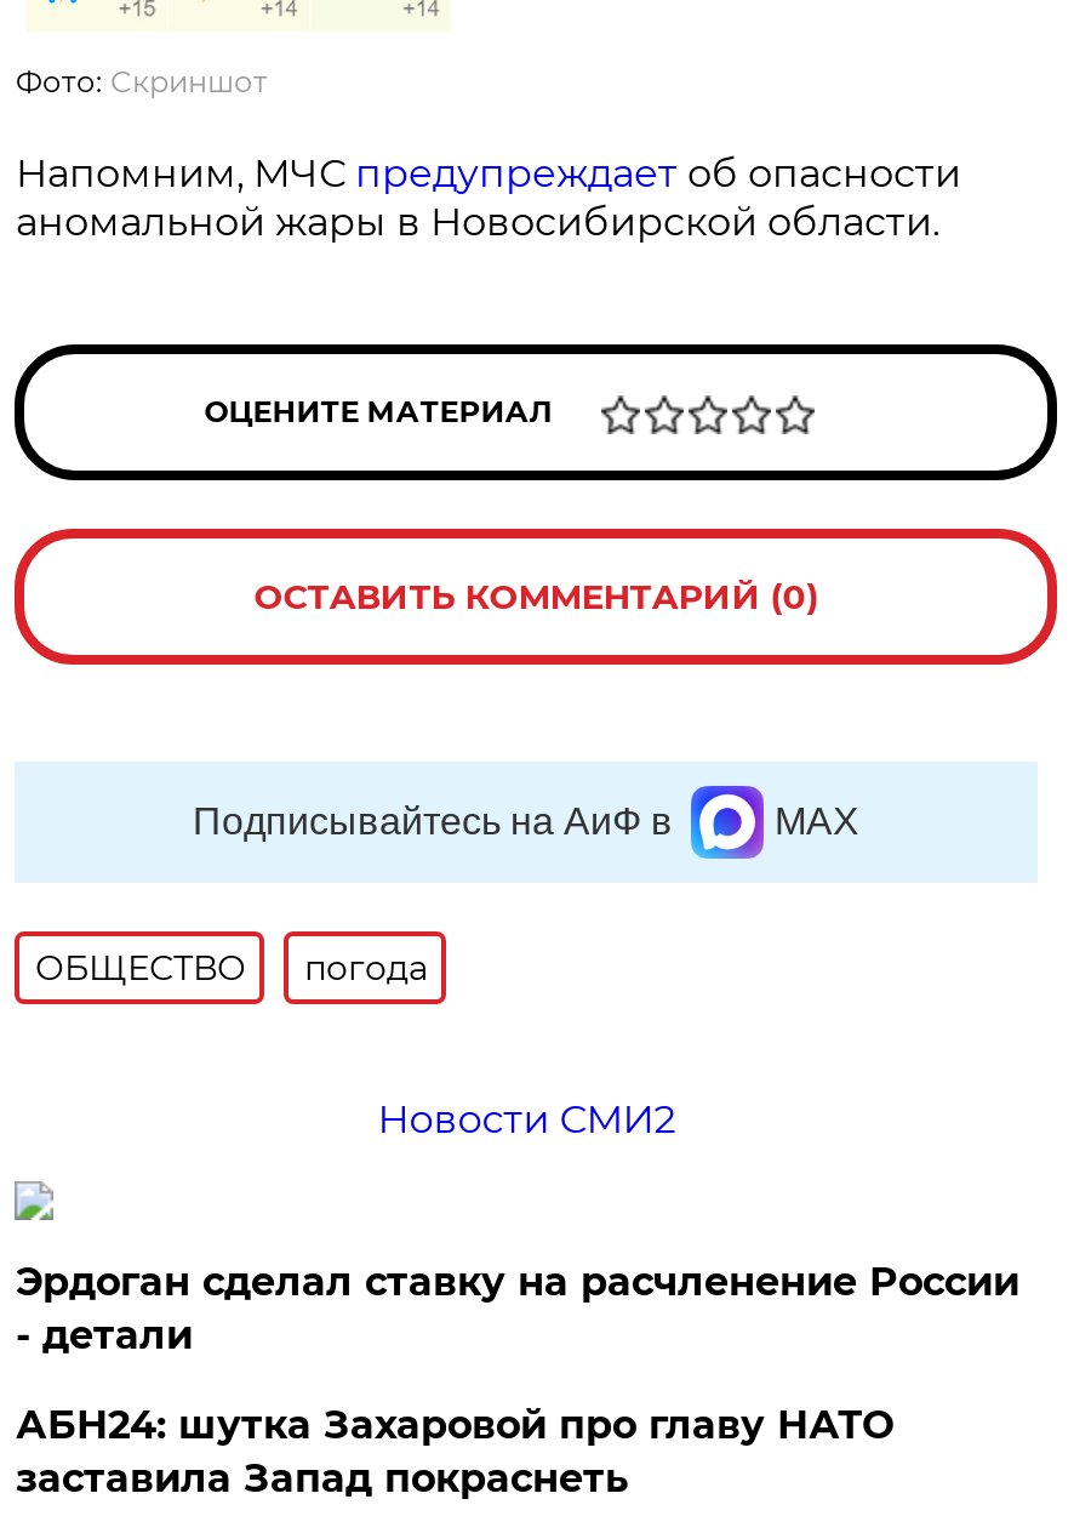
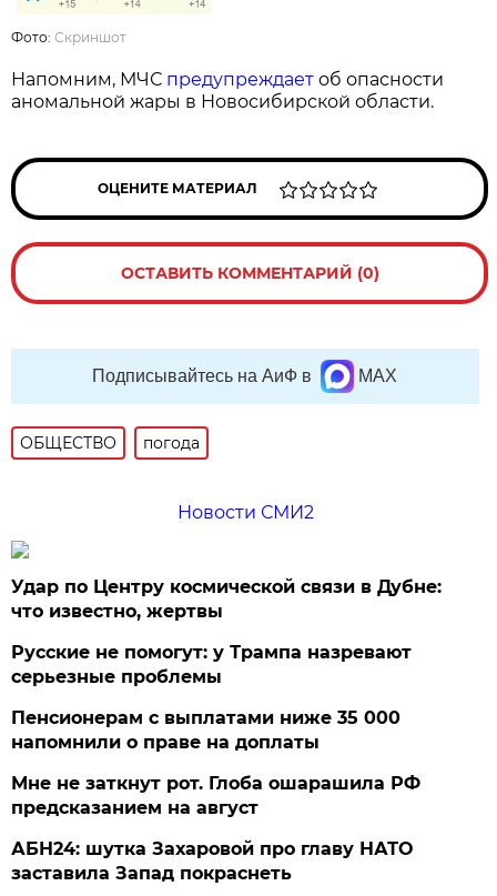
- Эрдоган сделал ставку на расчленение России
- - детали
+ Удар по Центру космической связи в Дубне:
+ что известно, жертвы
+ Русские не помогут: у Трампа назревают
+ серьезные проблемы
+ Пенсионерам с выплатами ниже 35 000
+ напомнили о праве на доплаты
+ Мне не заткнут рот. Глоба ошарашила РФ
+ предсказанием на август
